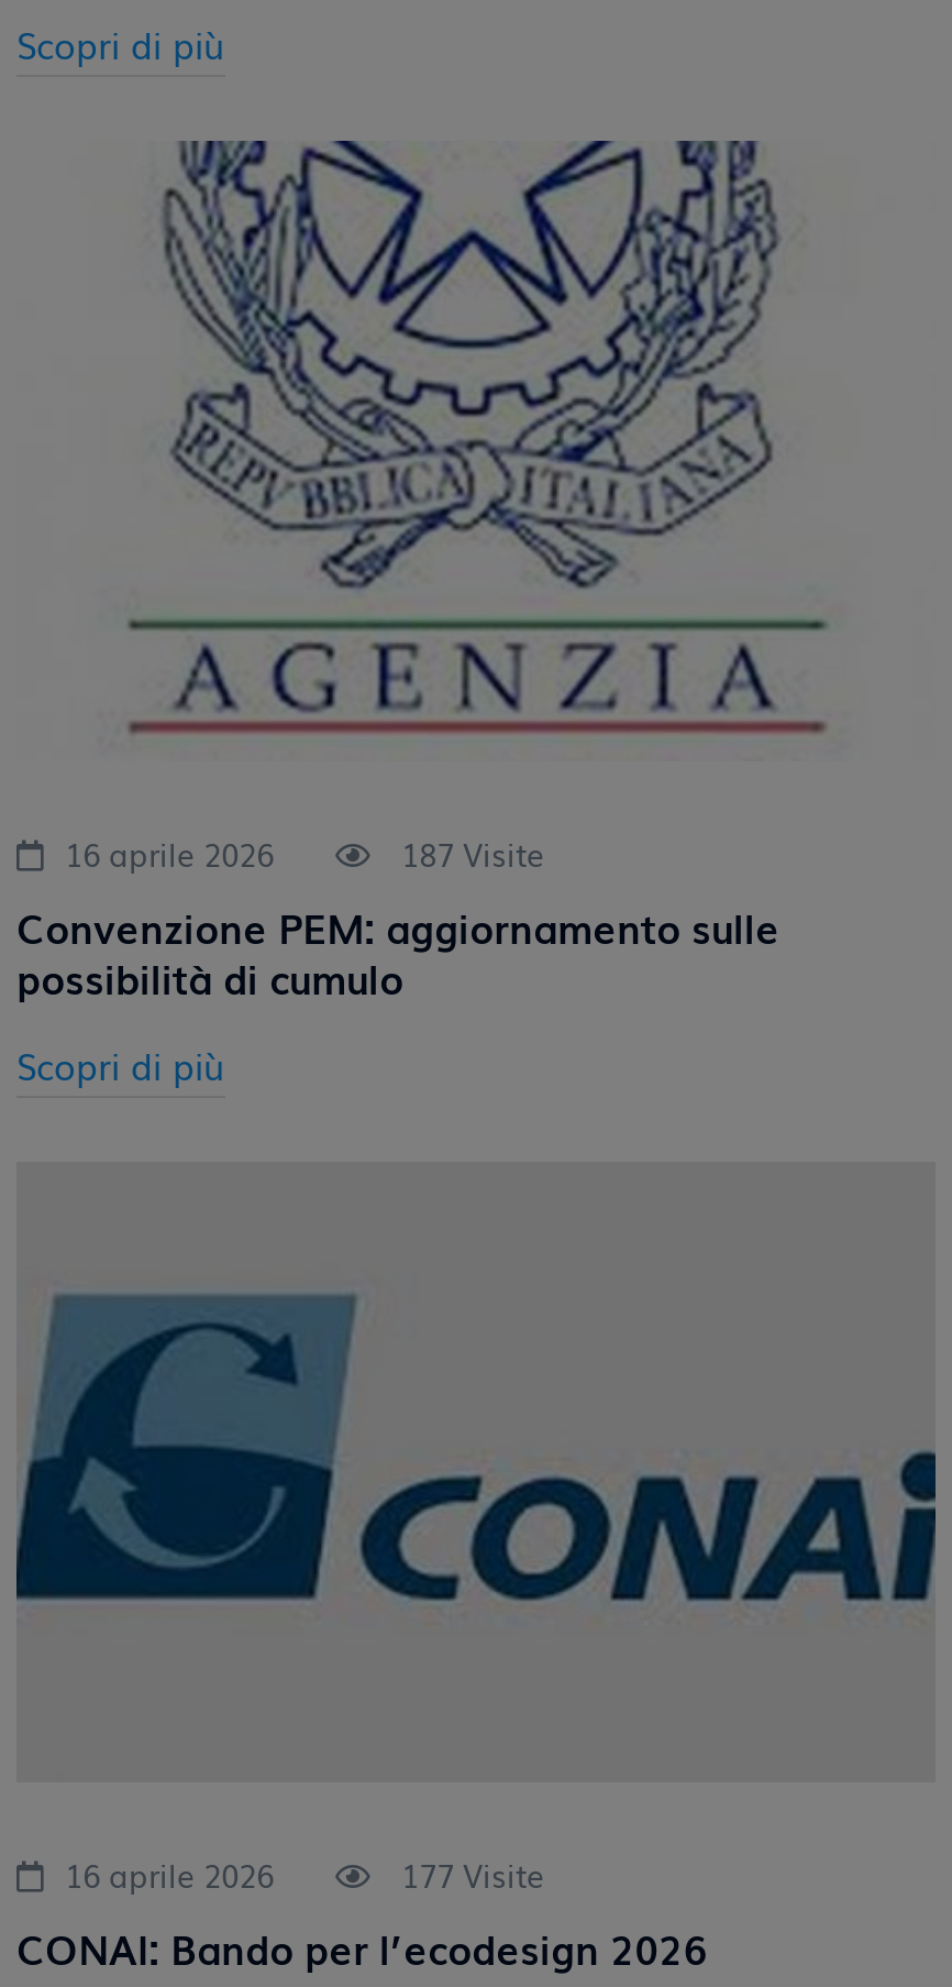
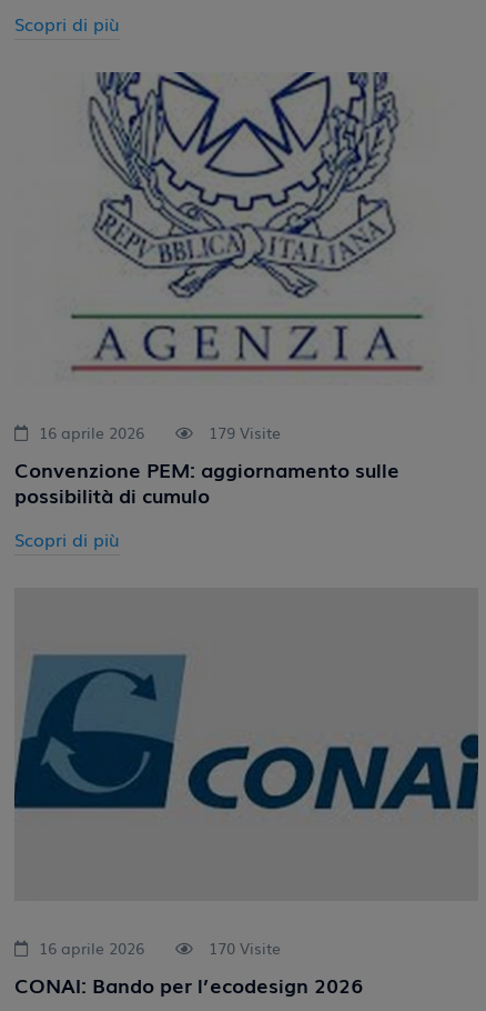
- 187 Visite
+ 179 Visite

- 177 Visite
+ 170 Visite
